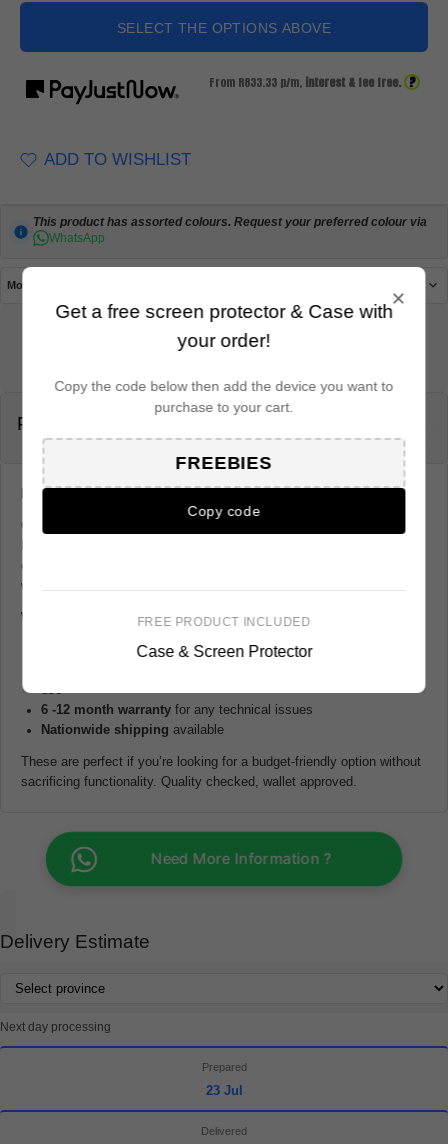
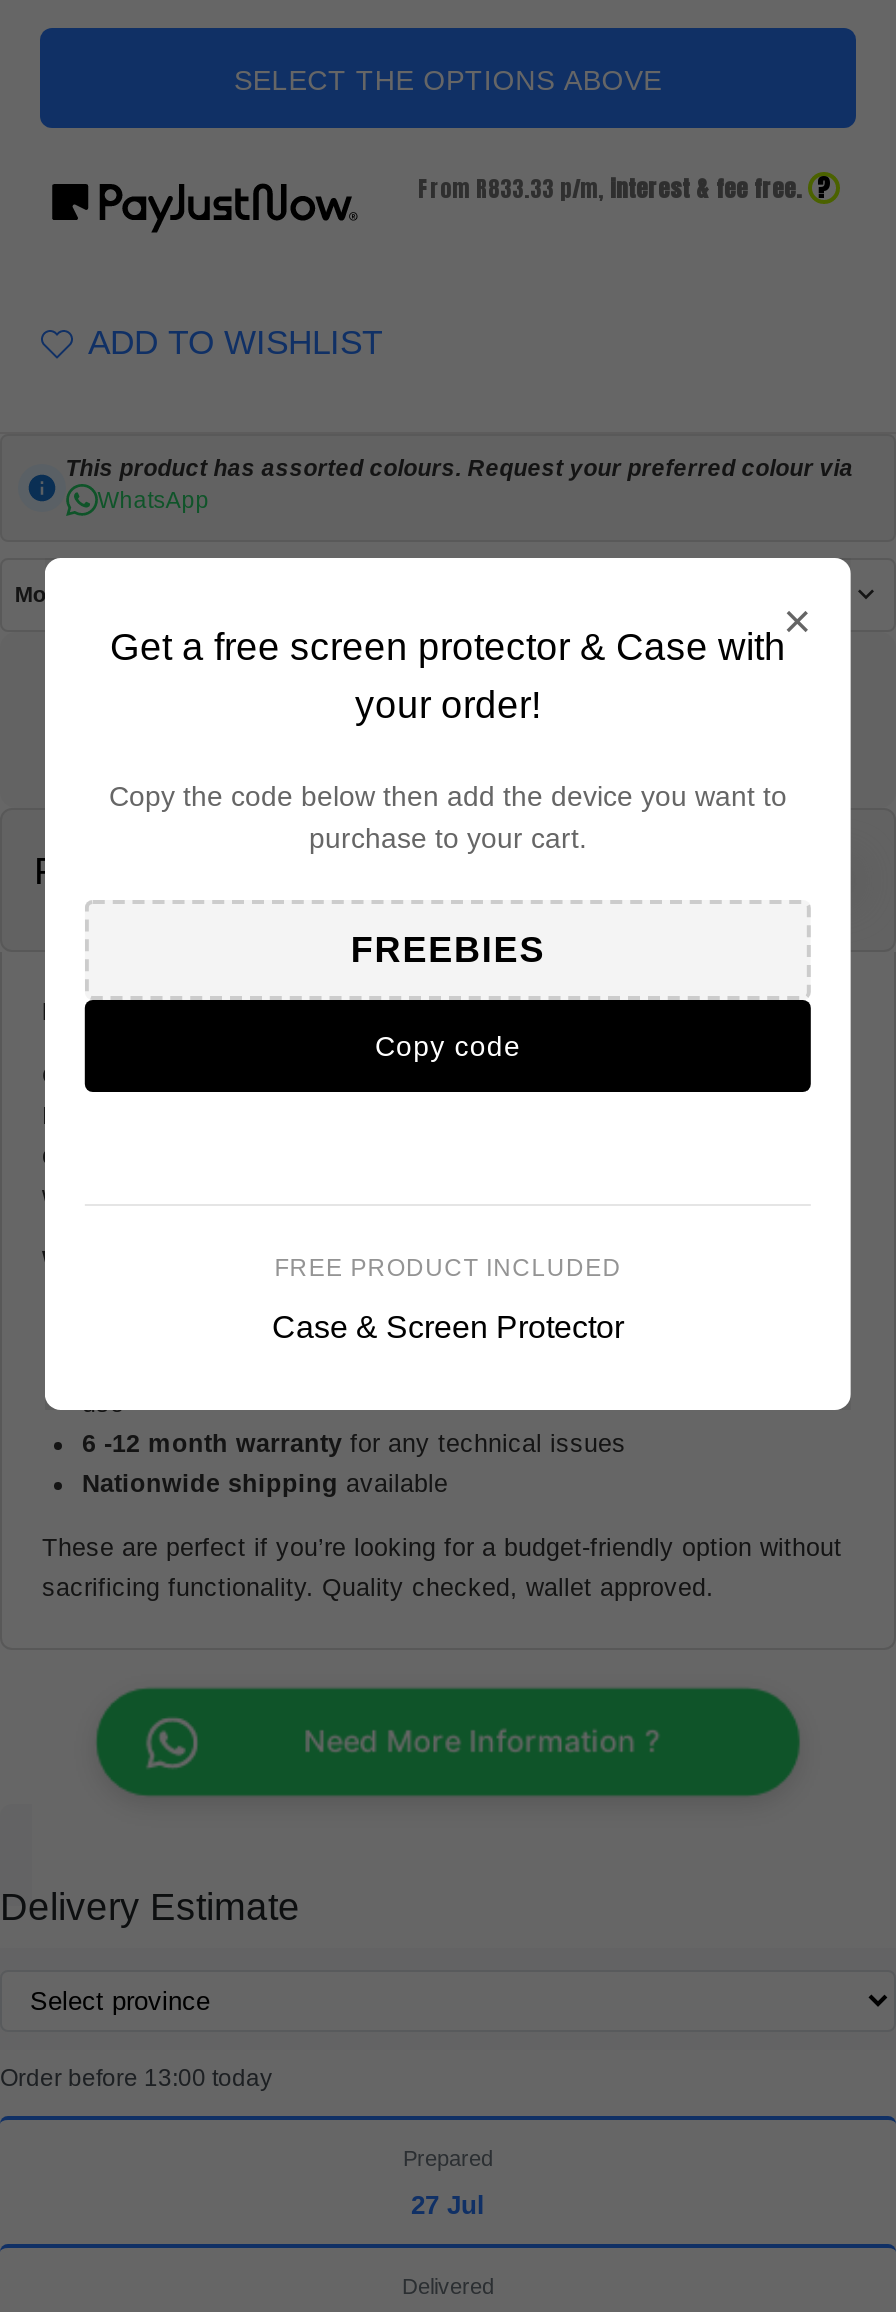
- Next day processing
+ Order before 13:00 today

- 23 Jul
+ 27 Jul
